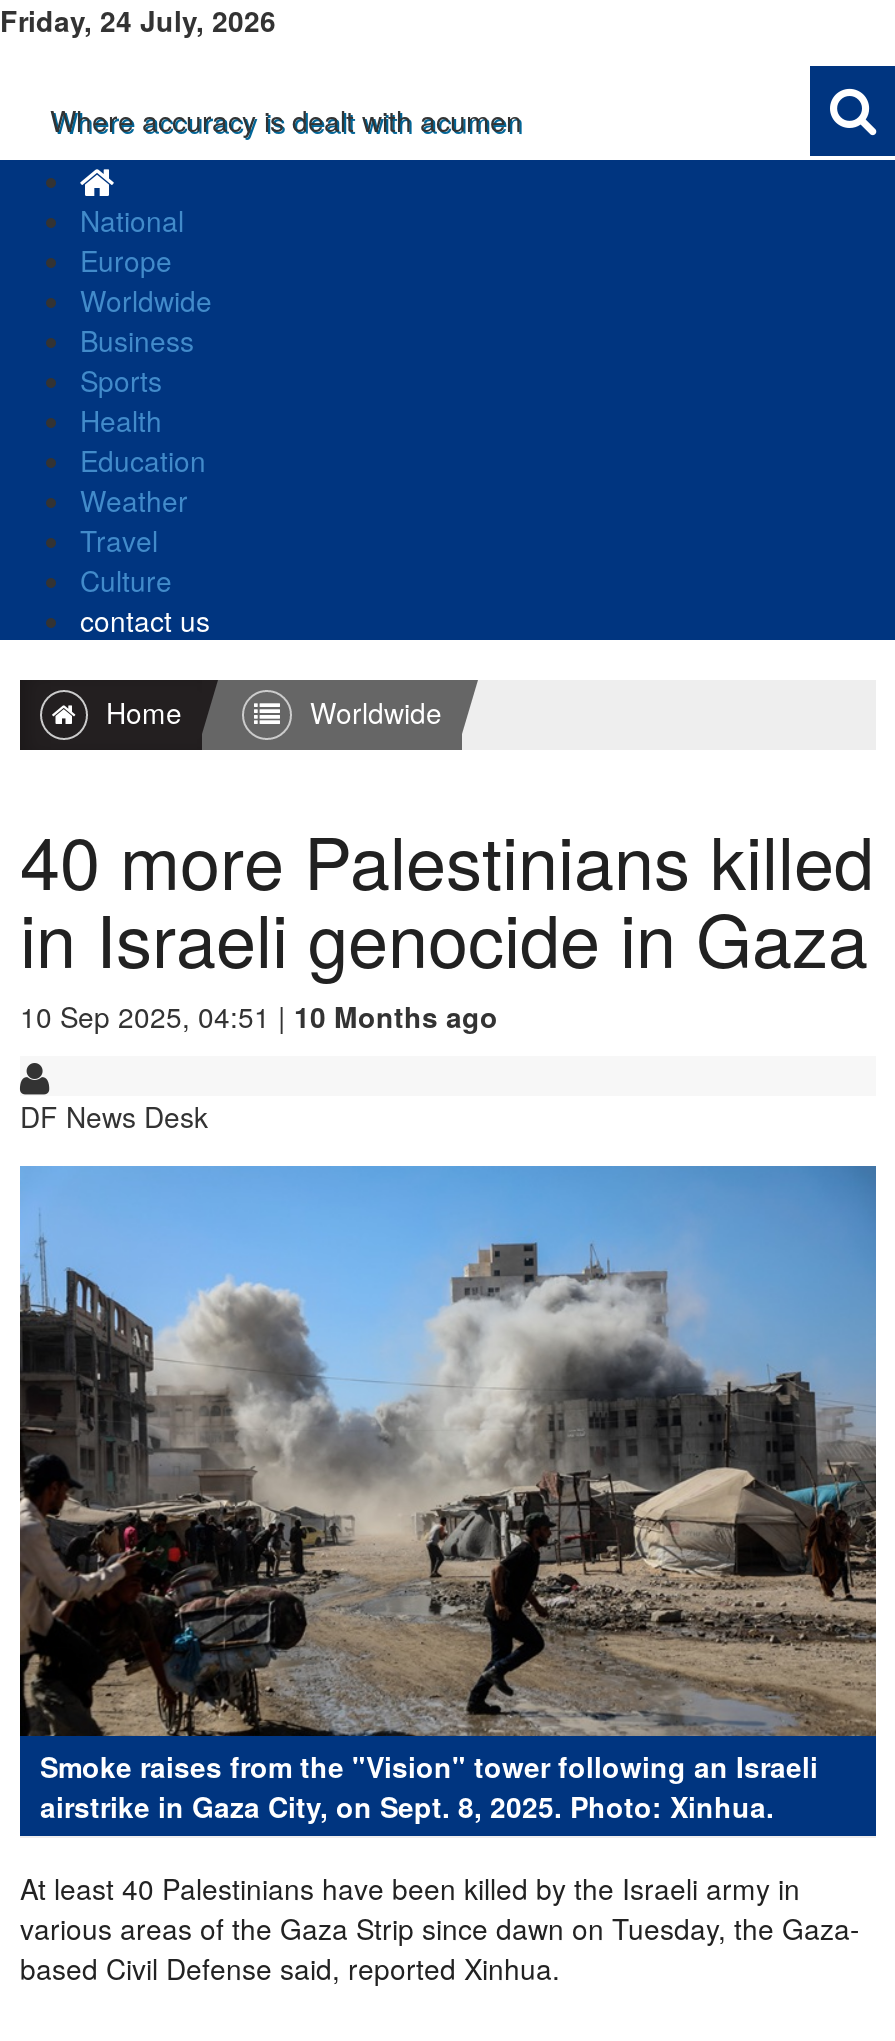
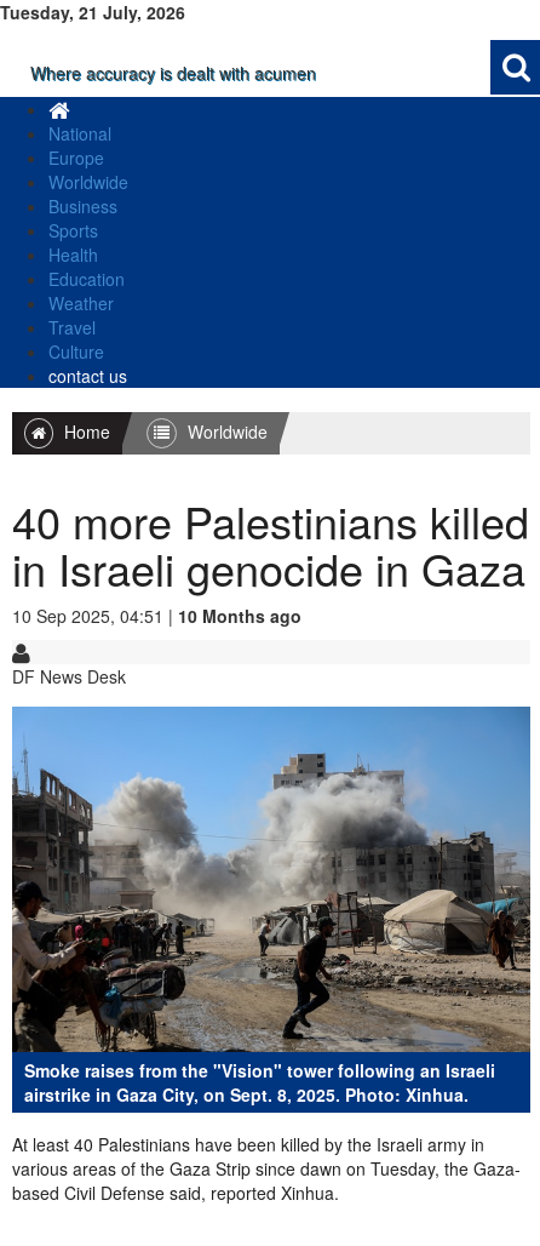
- Friday, 24 July, 2026
+ Tuesday, 21 July, 2026
